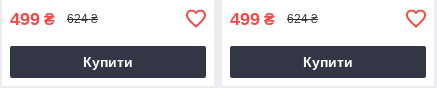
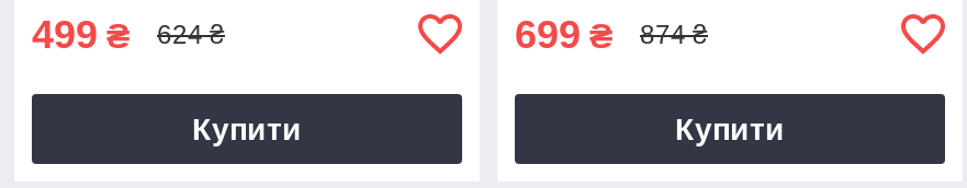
- 499 ₴
+ 699 ₴

- 624 ₴
+ 874 ₴
